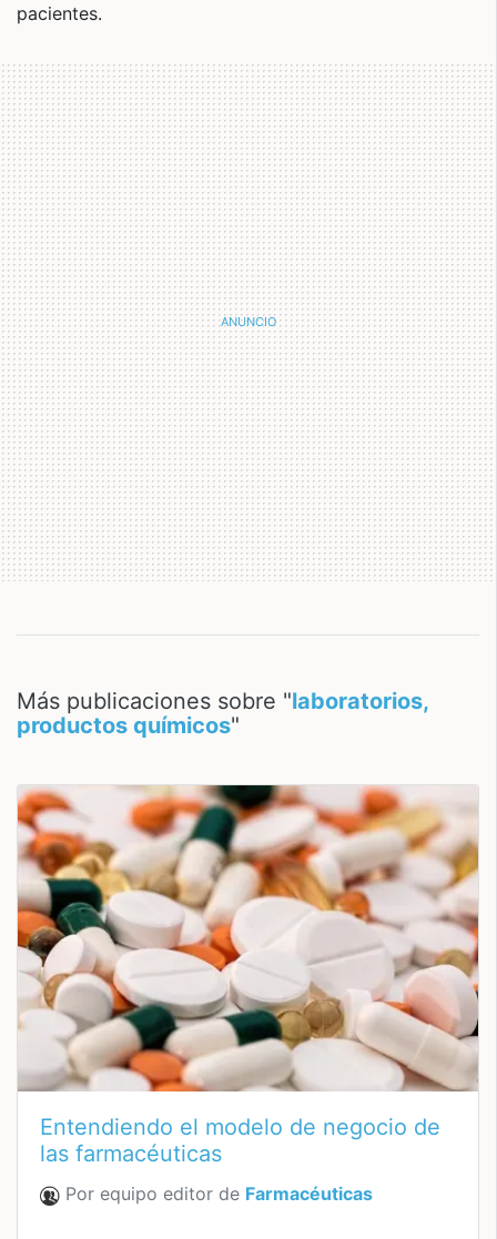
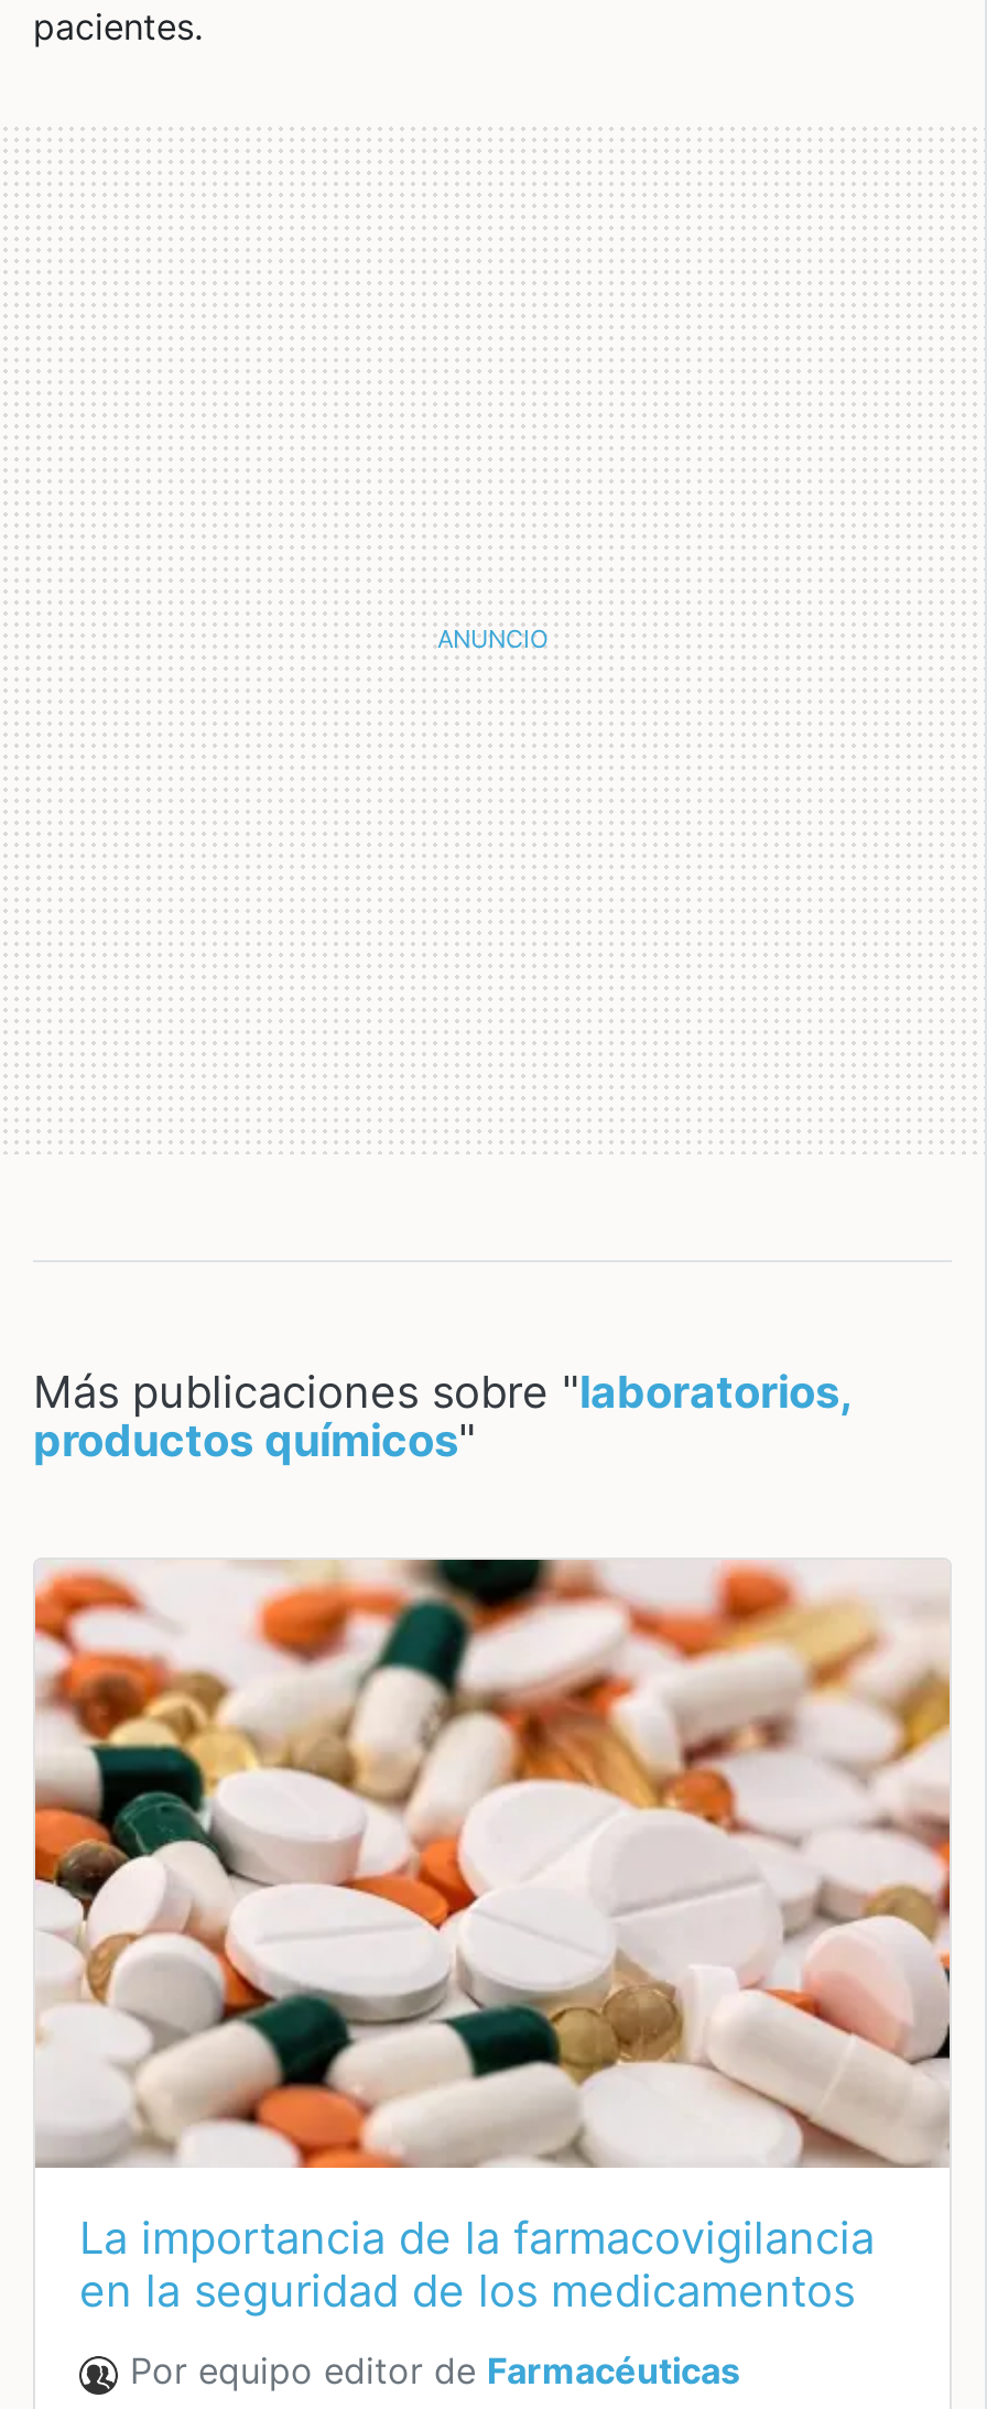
- Entendiendo el modelo de negocio de
- las farmacéuticas
+ La importancia de la farmacovigilancia
+ en la seguridad de los medicamentos
